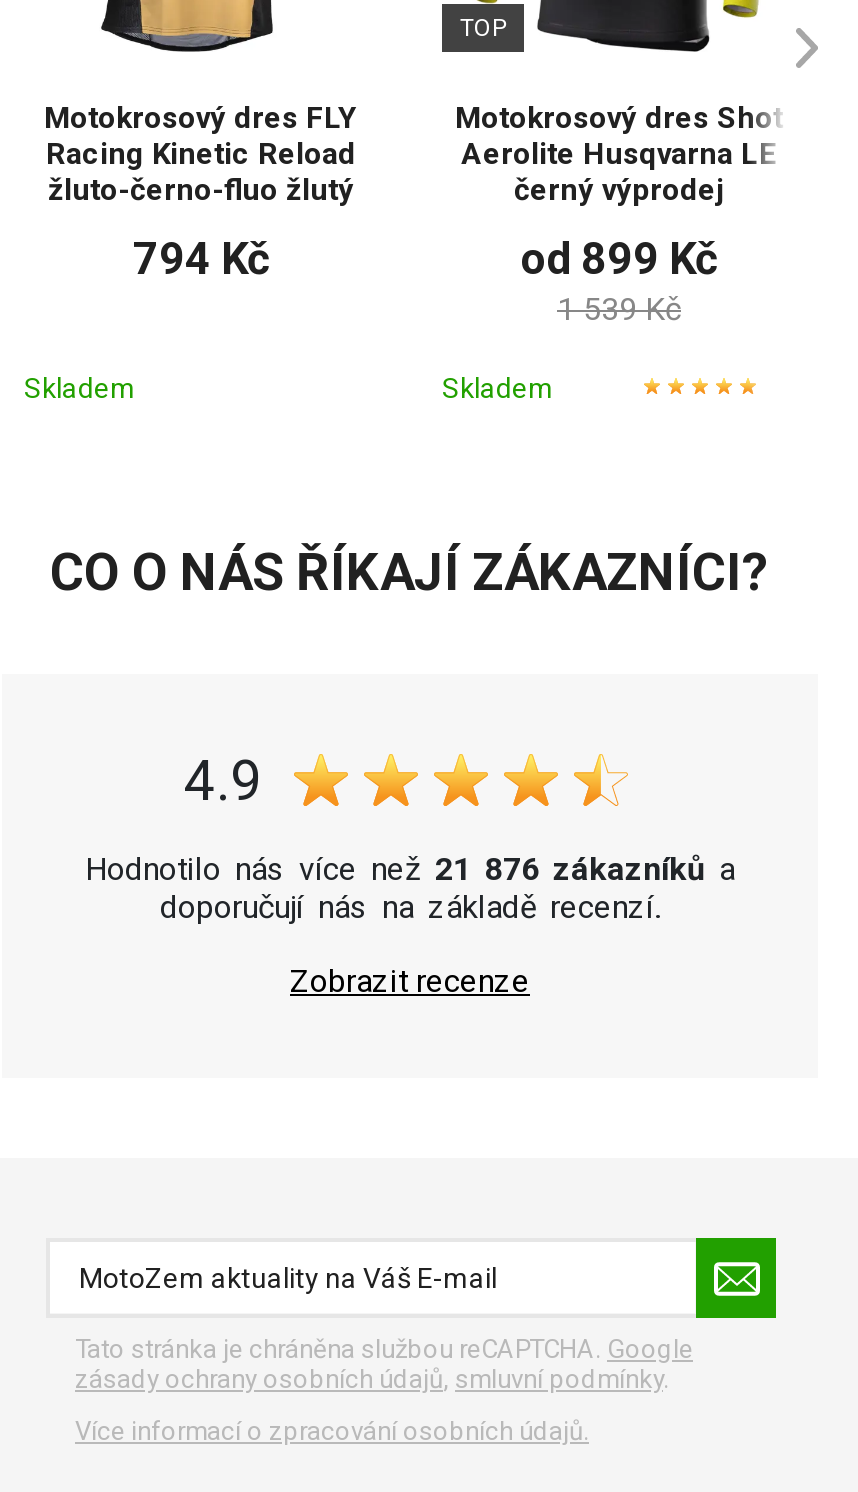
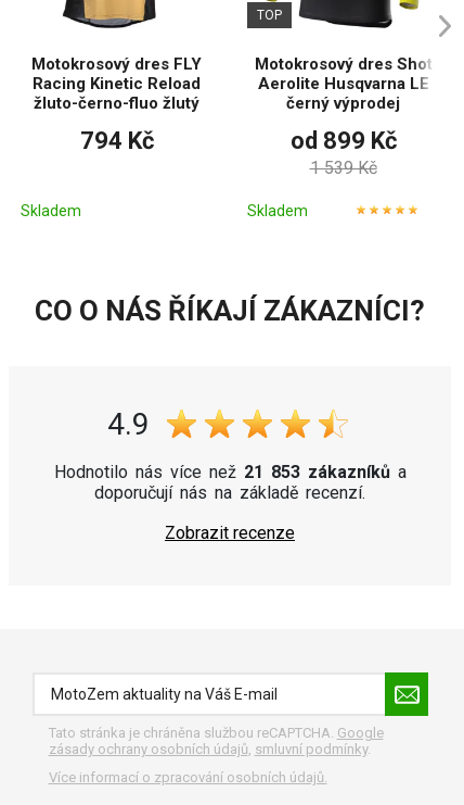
- Hodnotilo nás více než 21 876 zákazníků a
+ Hodnotilo nás více než 21 853 zákazníků a
